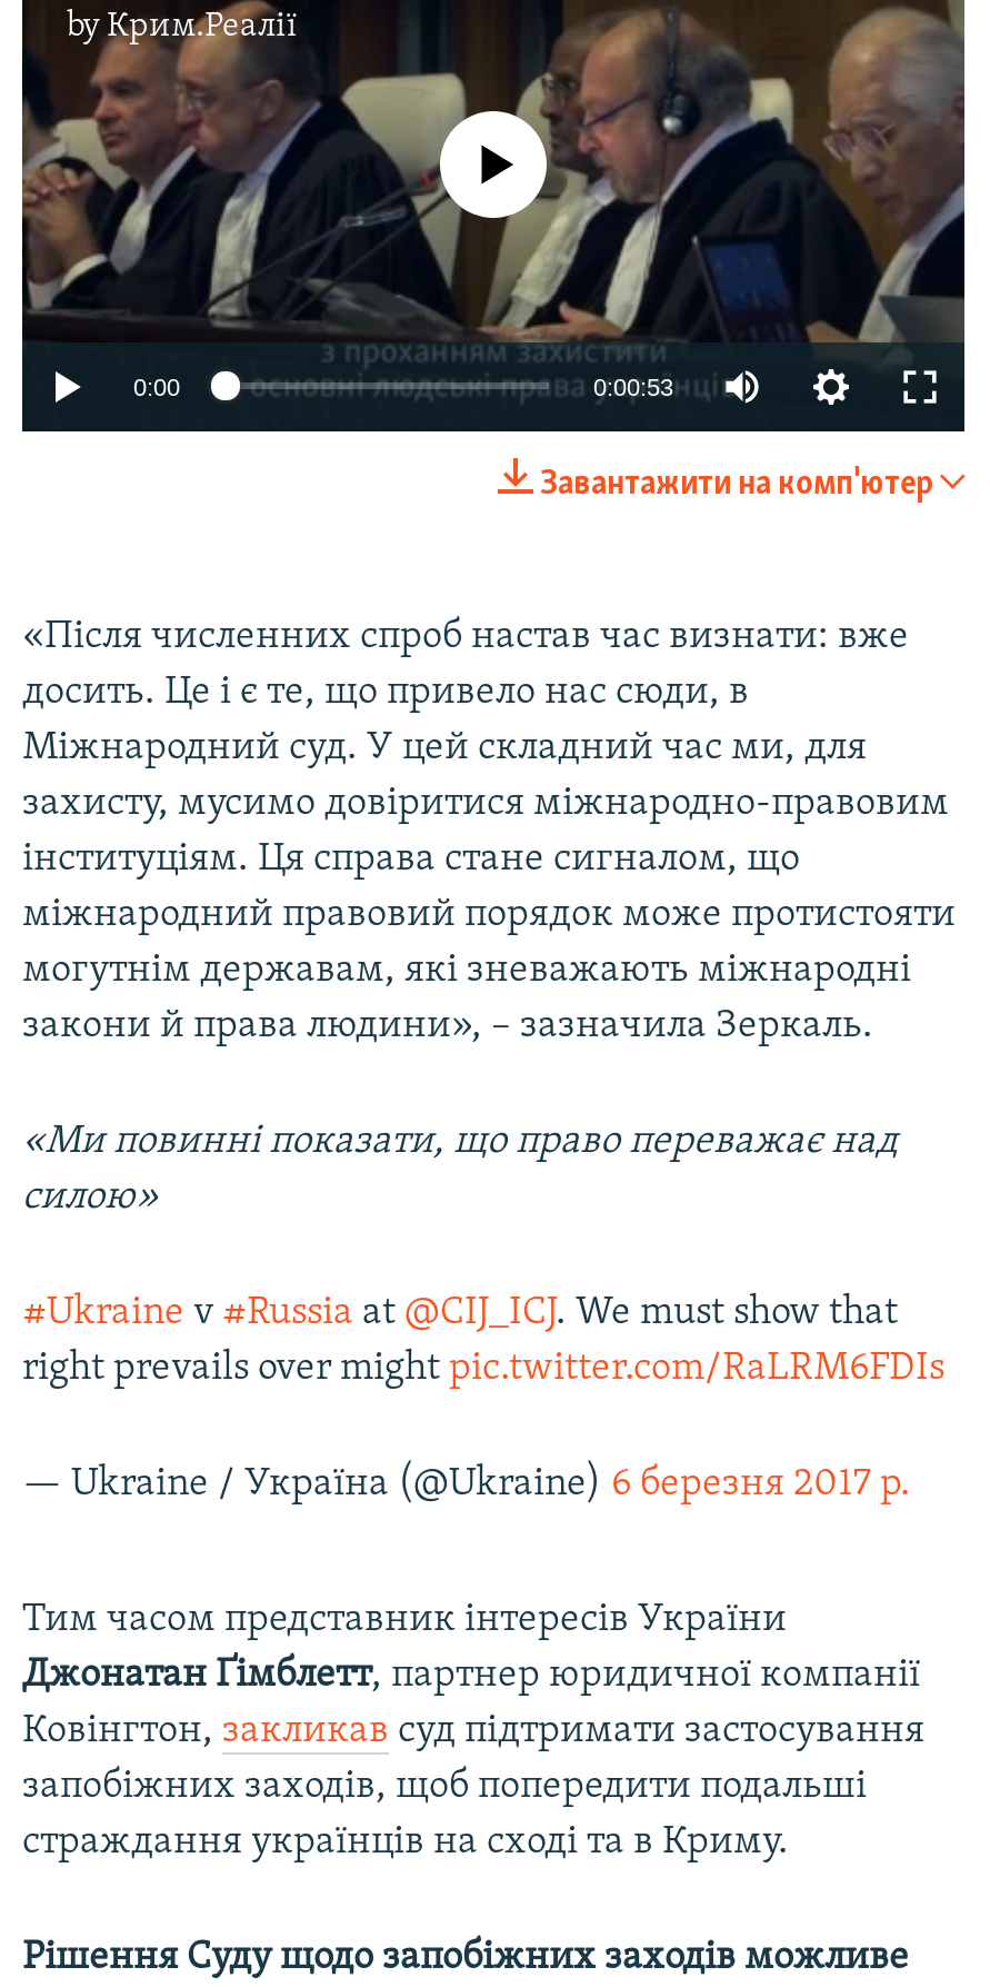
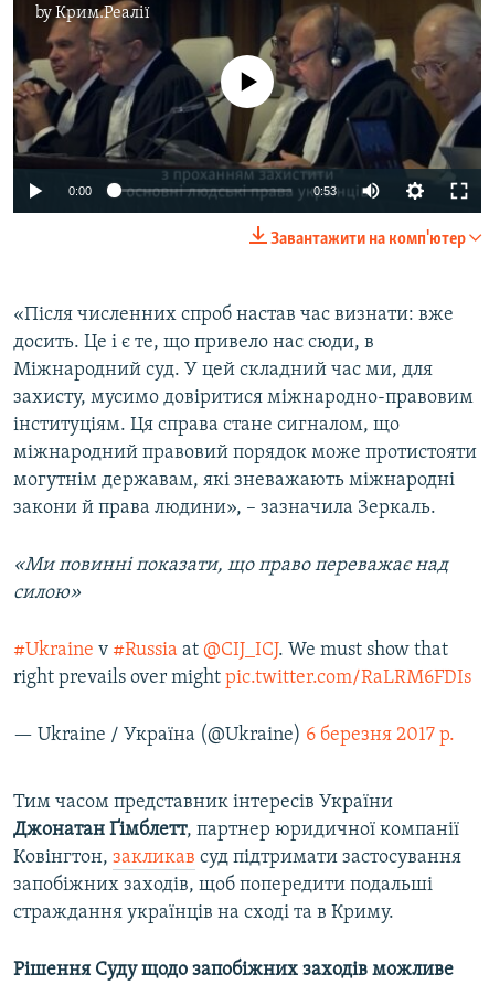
- 0:00:53
+ 0:53
